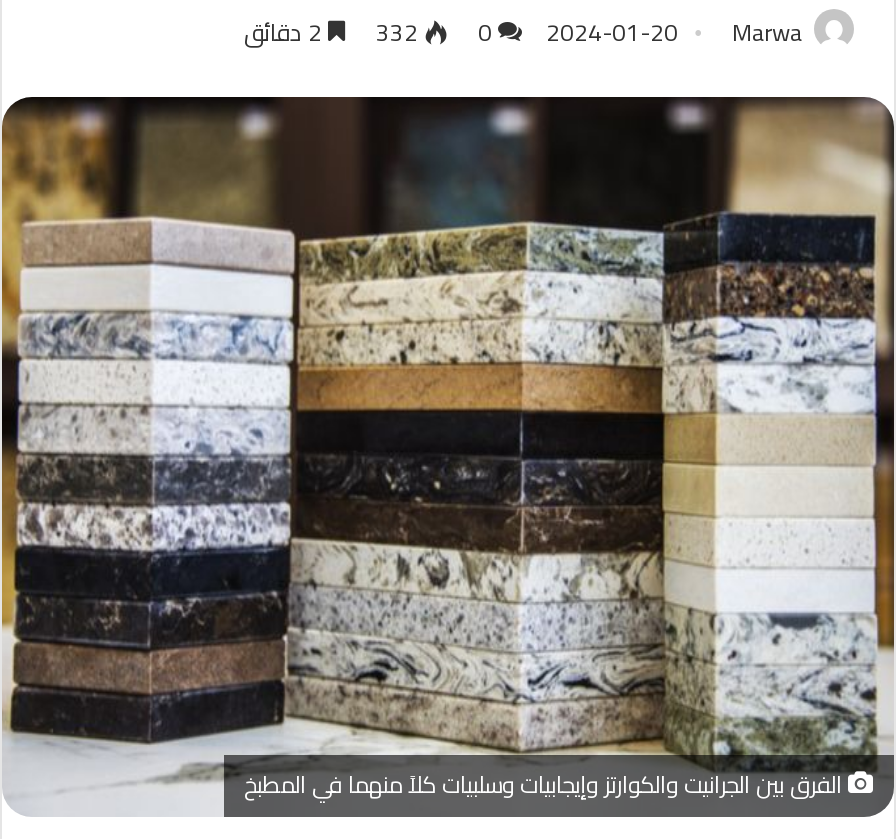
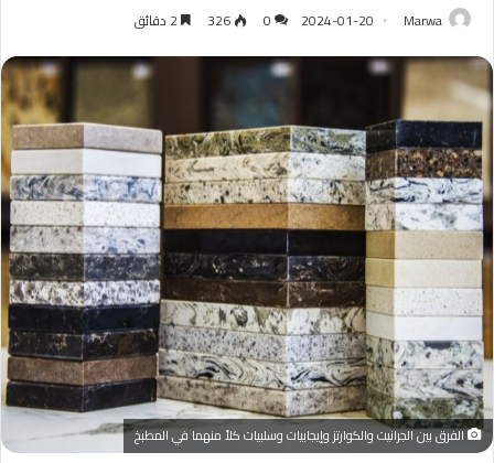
- 332
+ 326
